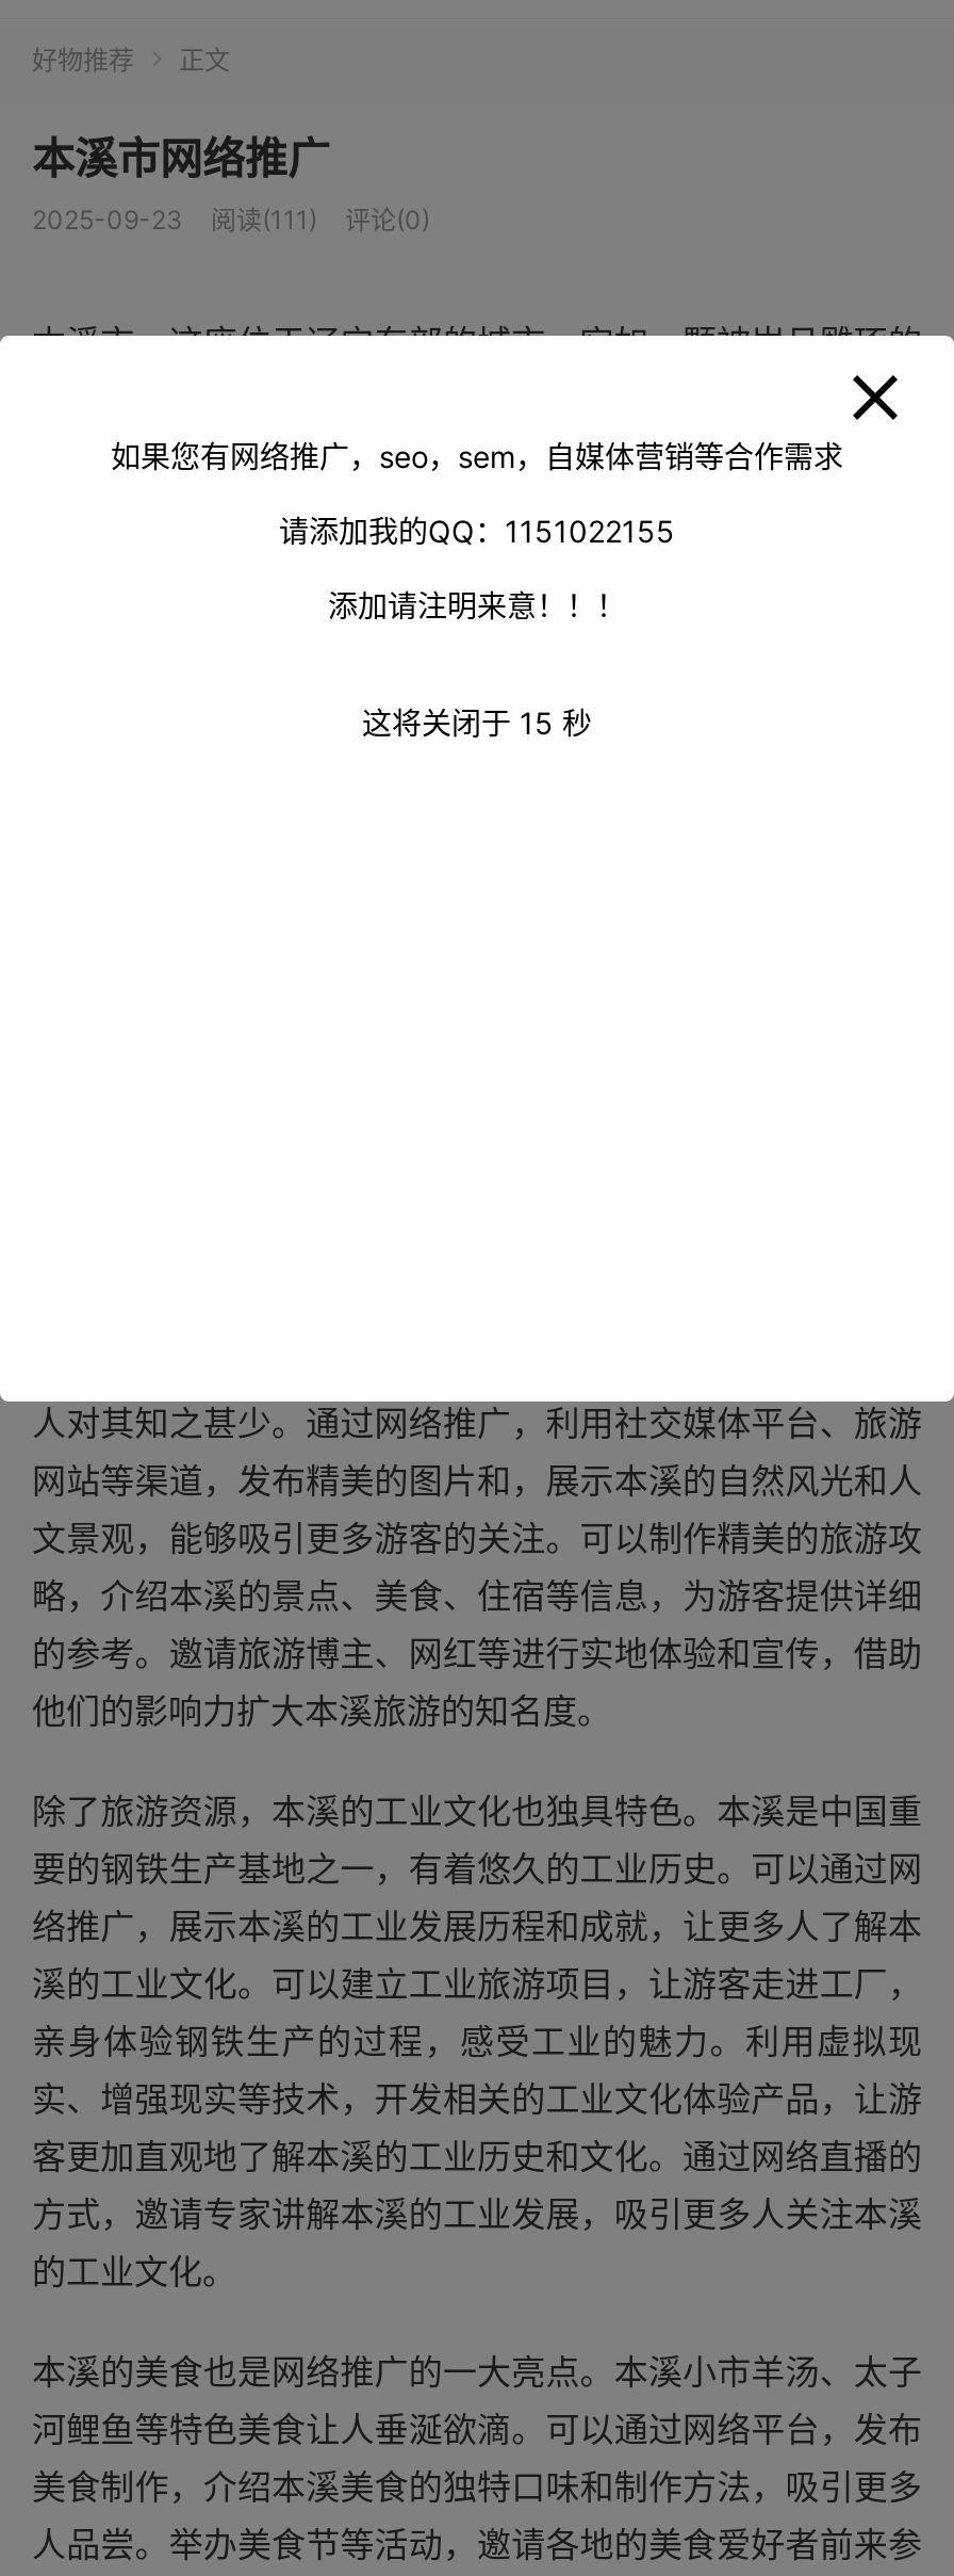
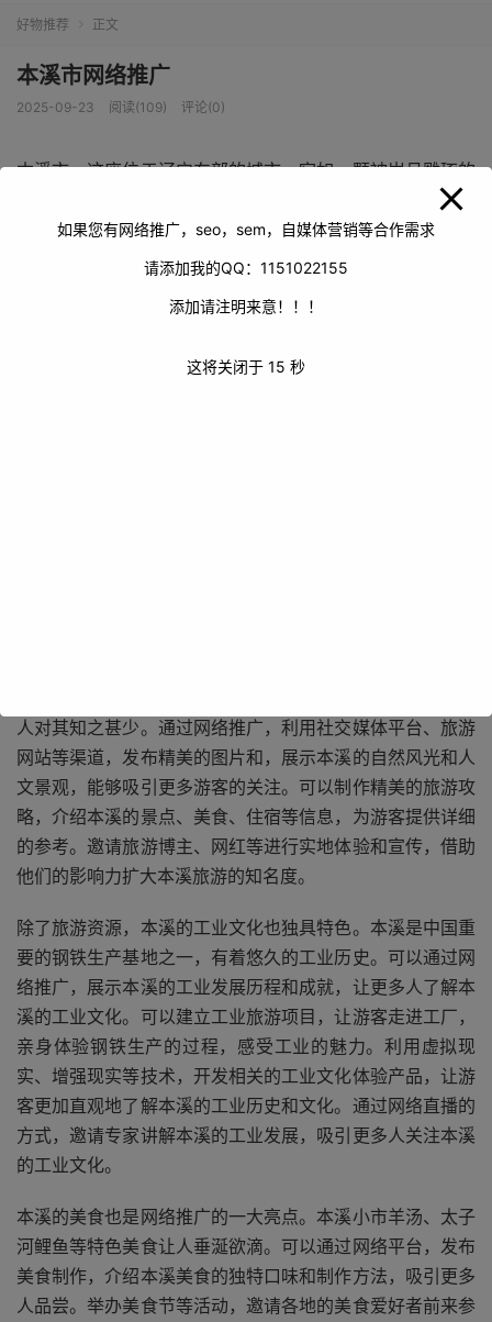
- 2025-09-23 阅读(111) 评论(0)
+ 2025-09-23 阅读(109) 评论(0)
